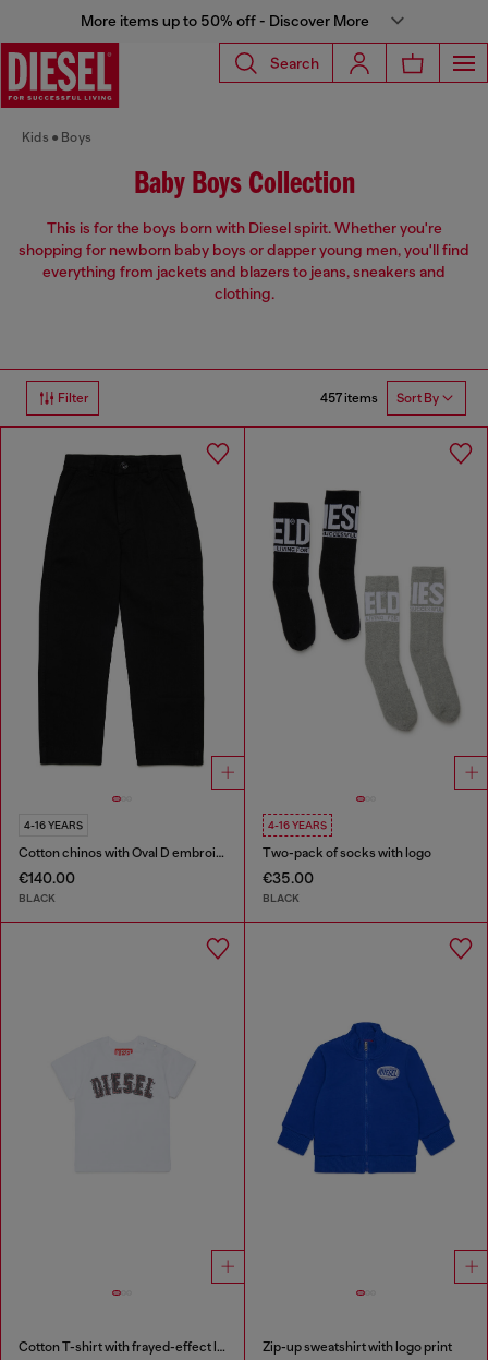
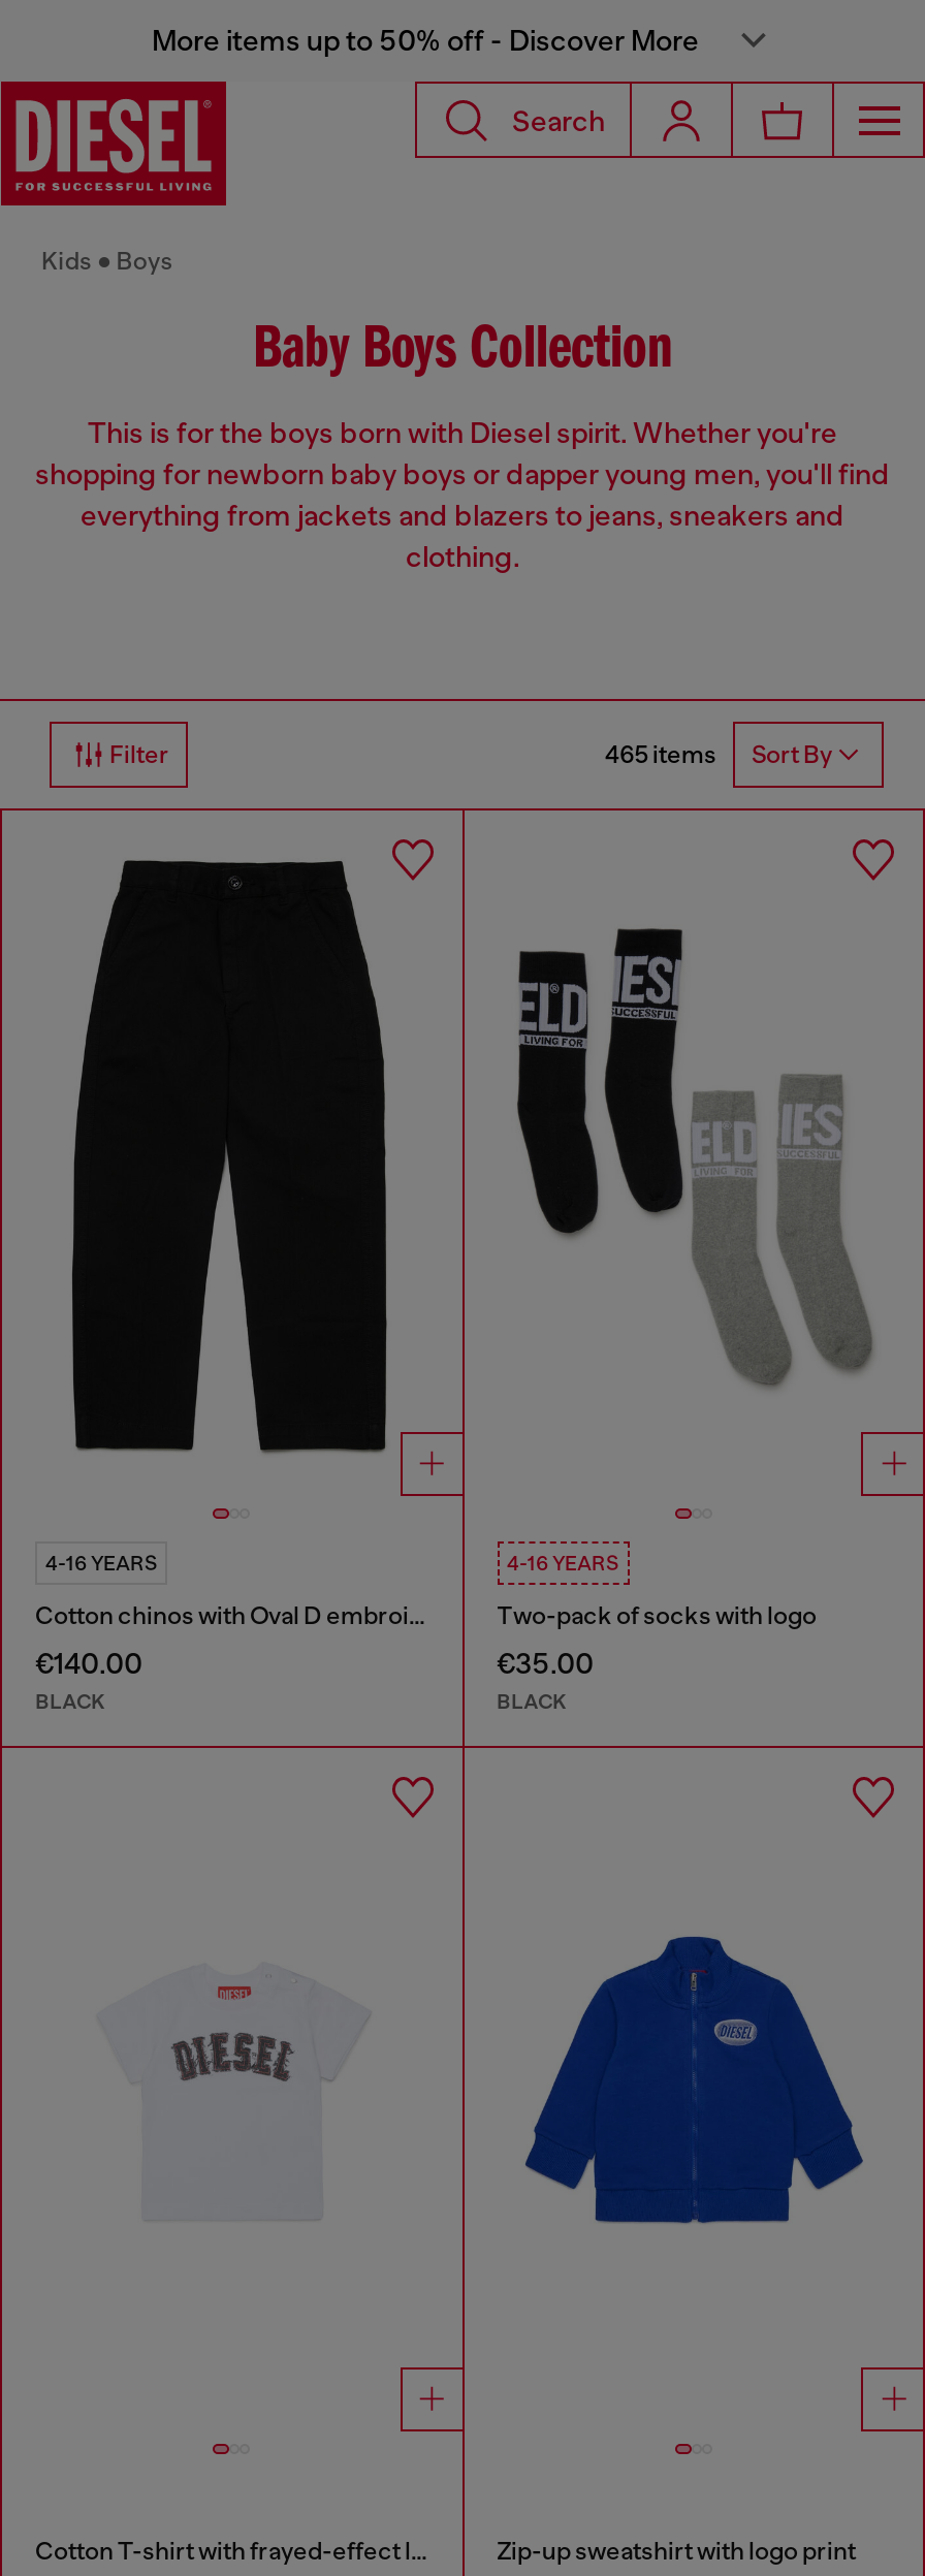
- 457 items Sort By
+ 465 items Sort By
